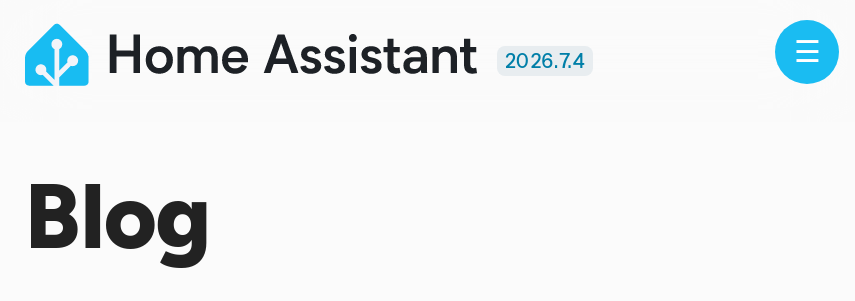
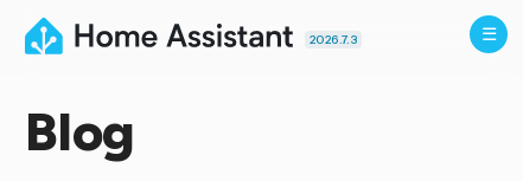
- 2026.7.4
+ 2026.7.3
